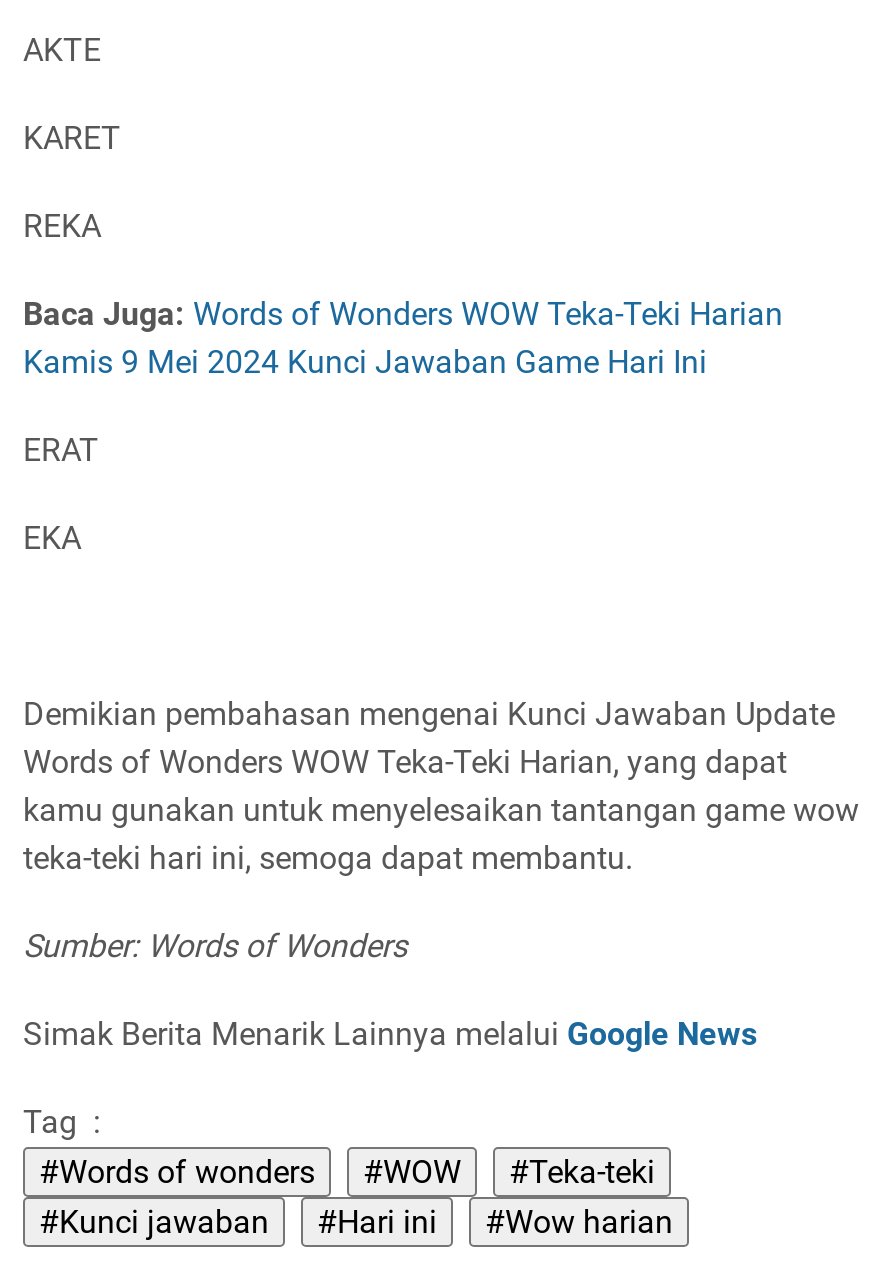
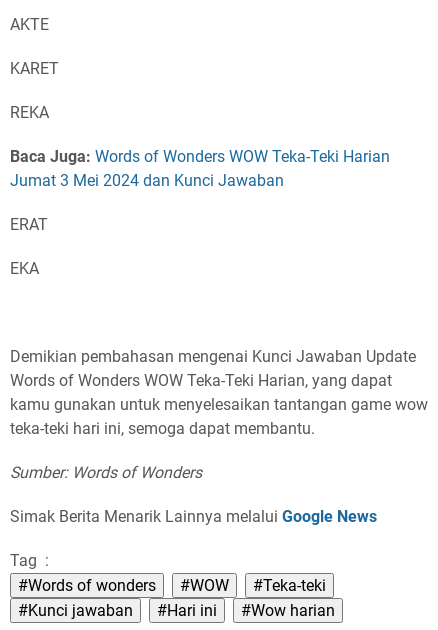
- Kamis 9 Mei 2024 Kunci Jawaban Game Hari Ini
+ Jumat 3 Mei 2024 dan Kunci Jawaban
